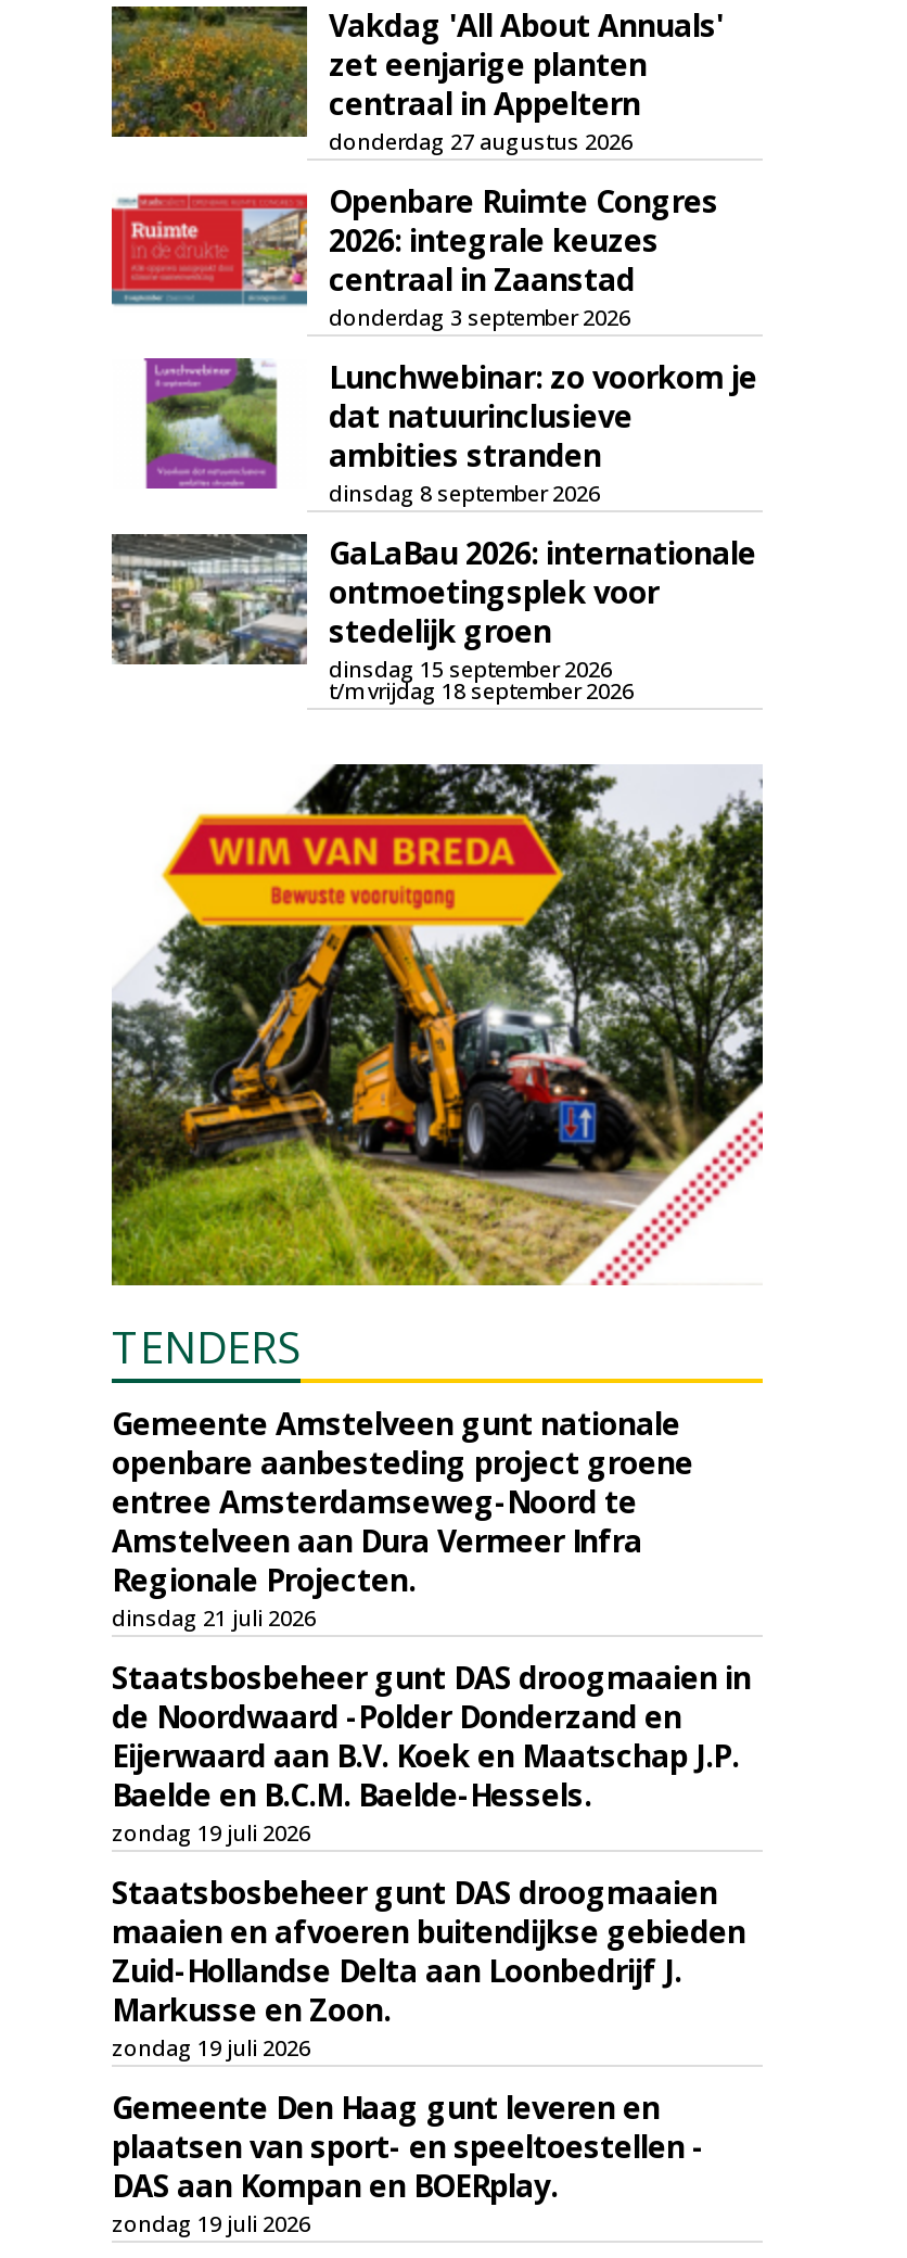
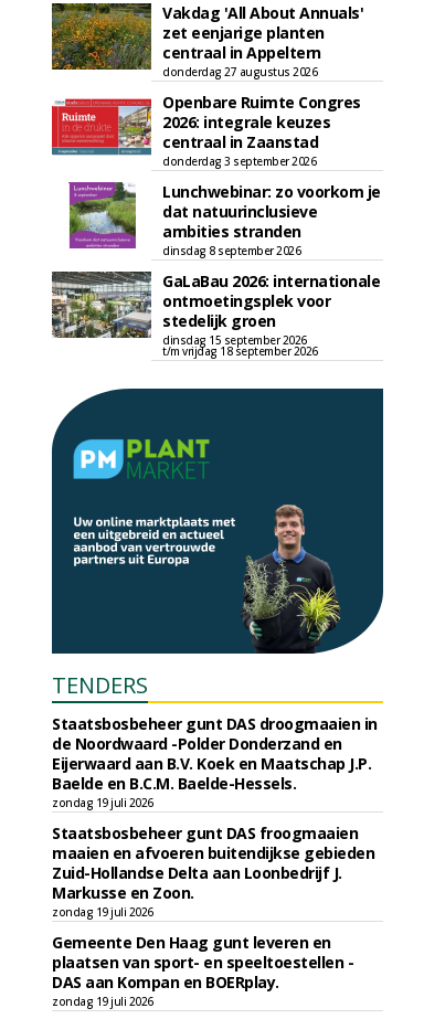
- [image]
+ [image]

- Gemeente Amstelveen gunt nationale
- openbare aanbesteding project groene
- entree Amsterdamseweg-Noord te
- Amstelveen aan Dura Vermeer Infra
- Regionale Projecten.
- dinsdag 21 juli 2026

- Staatsbosbeheer gunt DAS droogmaaien
+ Staatsbosbeheer gunt DAS froogmaaien
